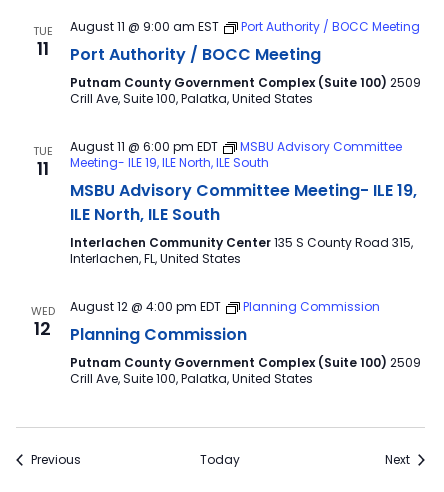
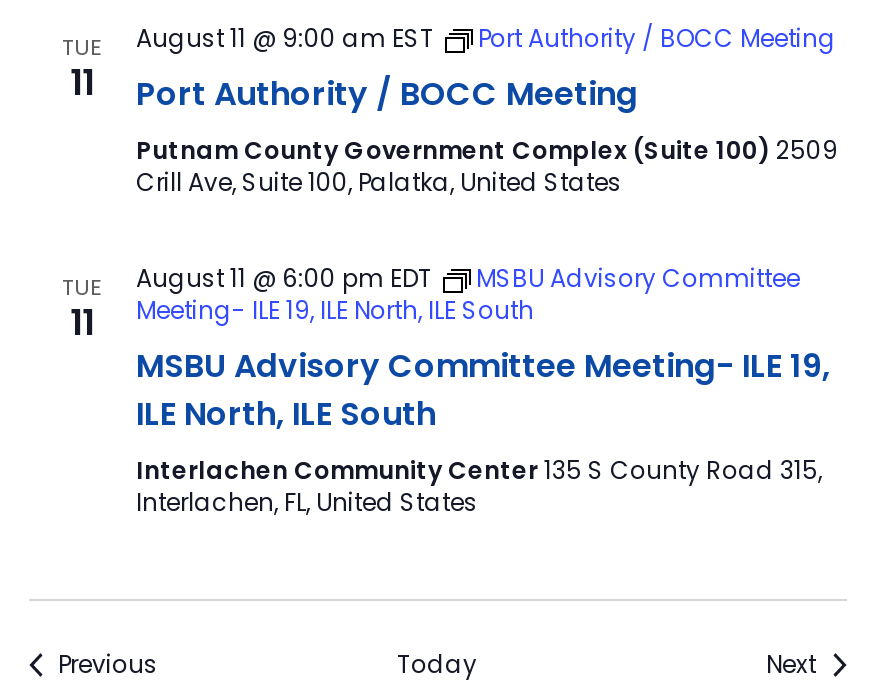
- WED
- 12

- August 12 @ 4:00 pm EDT
- Planning Commission
- Planning Commission
- Putnam County Government Complex (Suite 100) 2509
- Crill Ave, Suite 100, Palatka, United States
